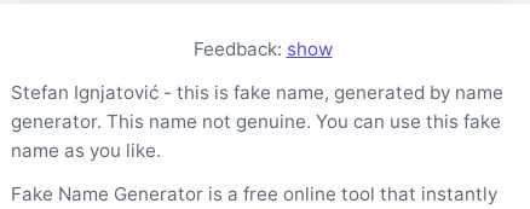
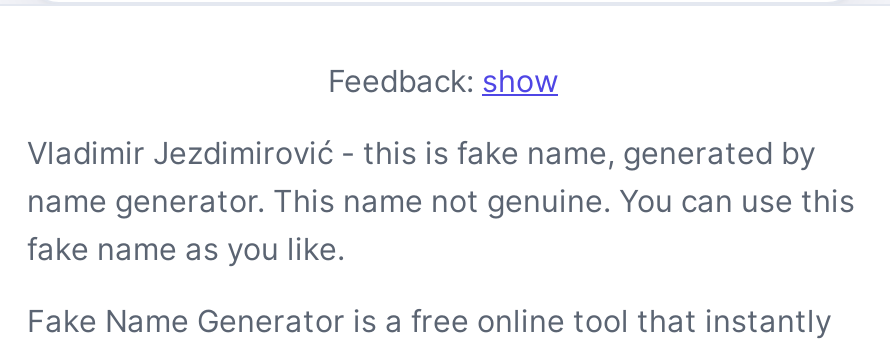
- Stefan Ignjatović - this is fake name, generated by name
- generator. This name not genuine. You can use this fake
- name as you like.
+ Vladimir Jezdimirović - this is fake name, generated by
+ name generator. This name not genuine. You can use this
+ fake name as you like.
